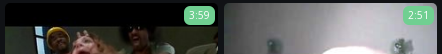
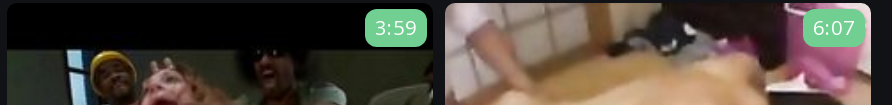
- 2:51
+ 6:07
